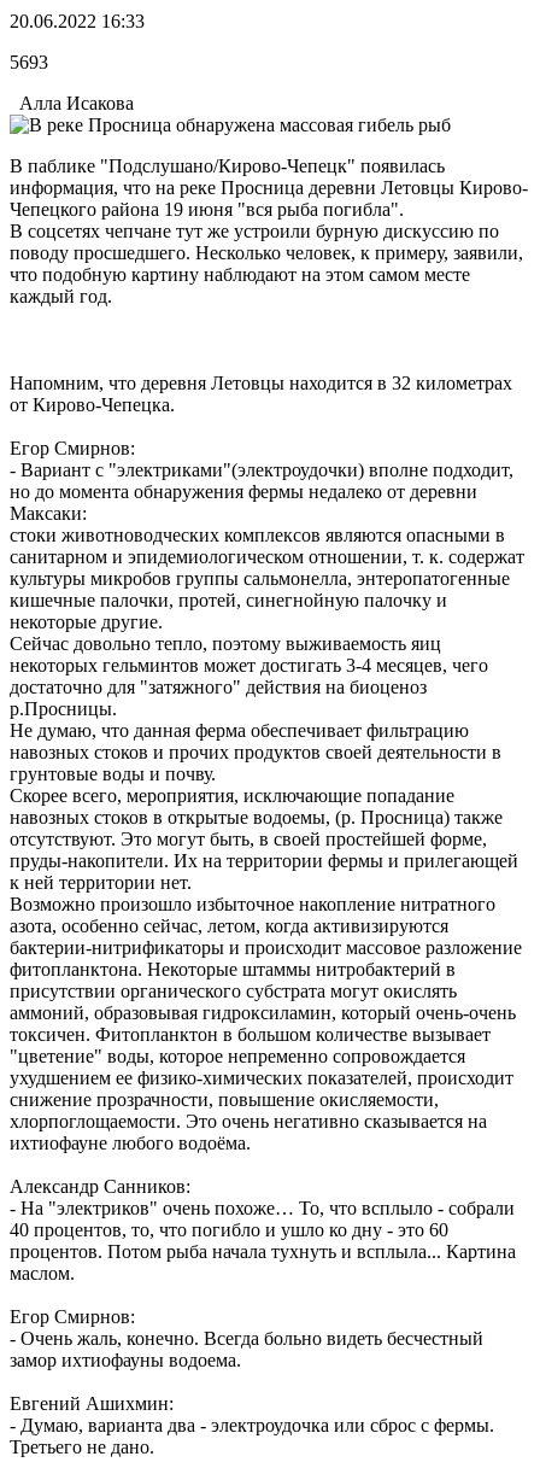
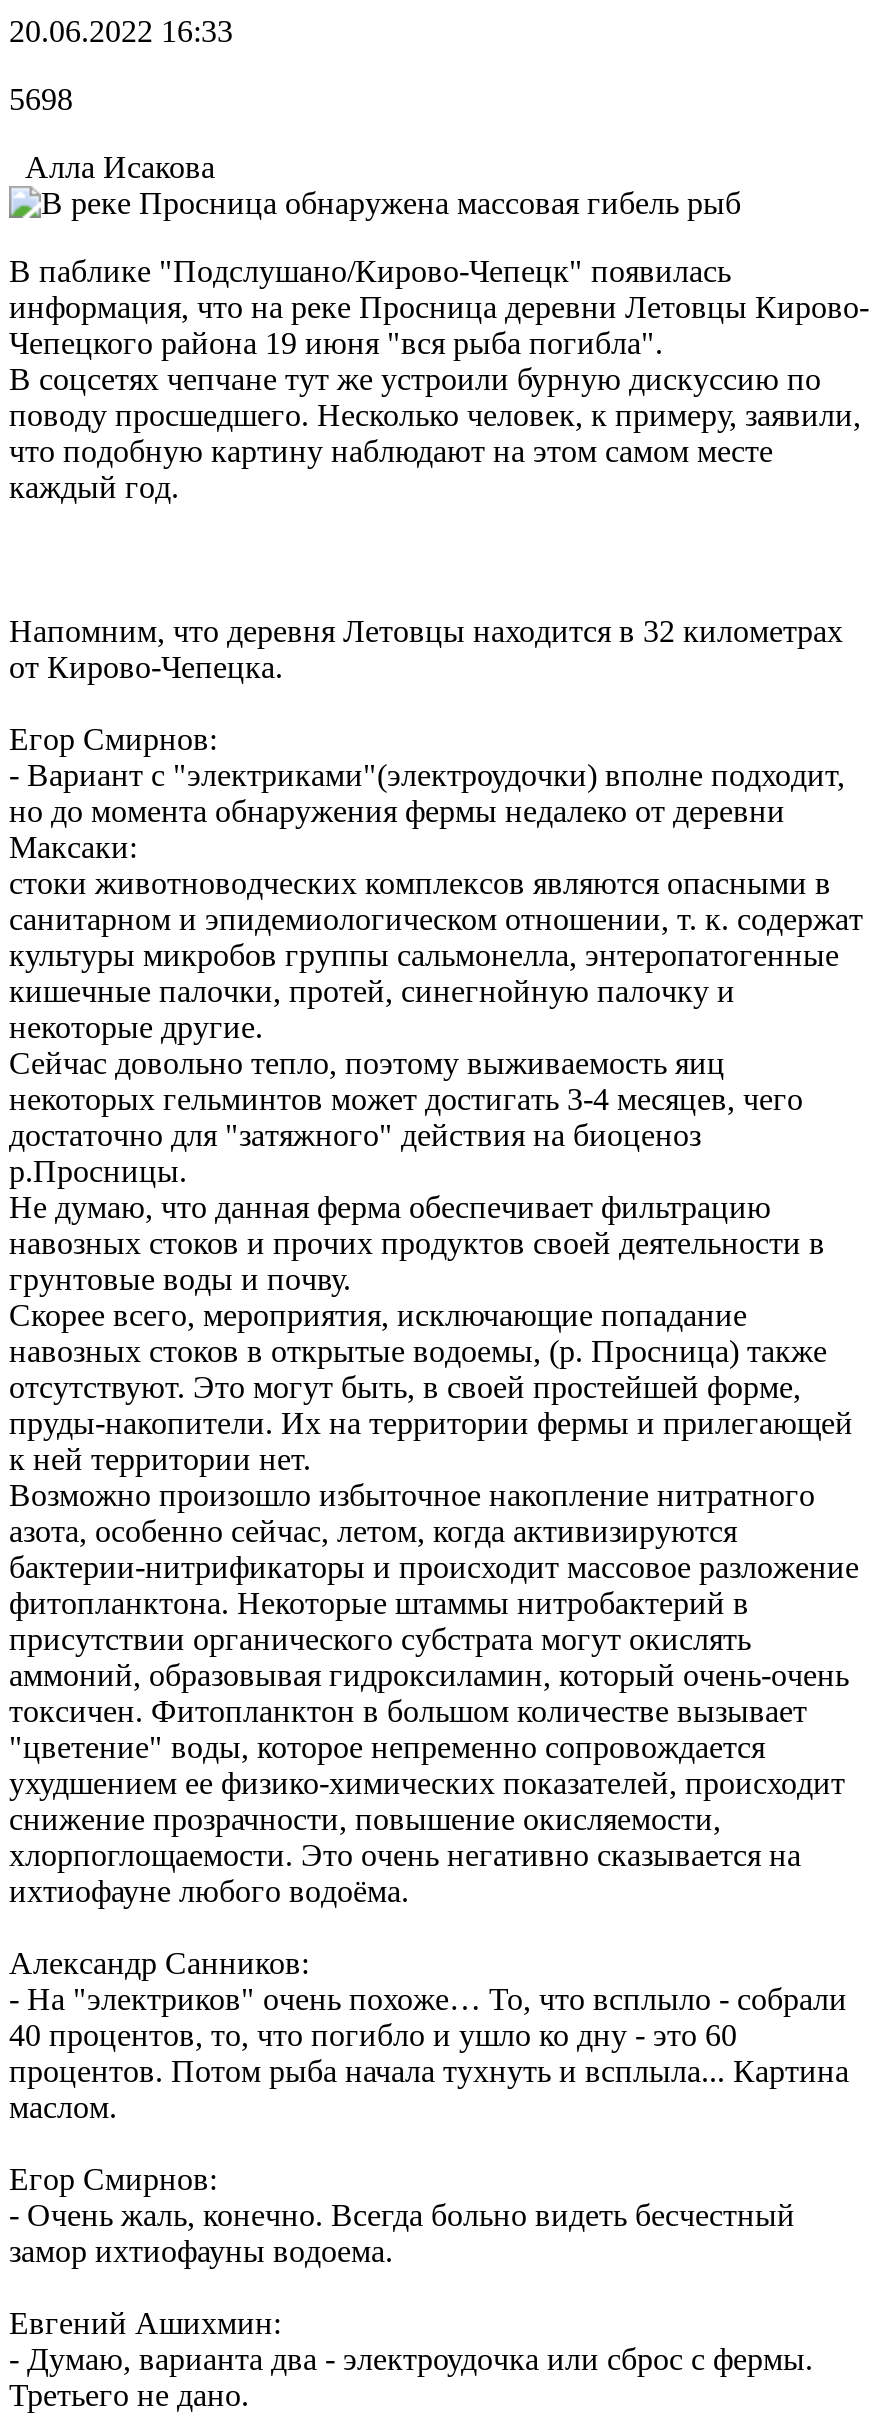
- 5693
+ 5698
